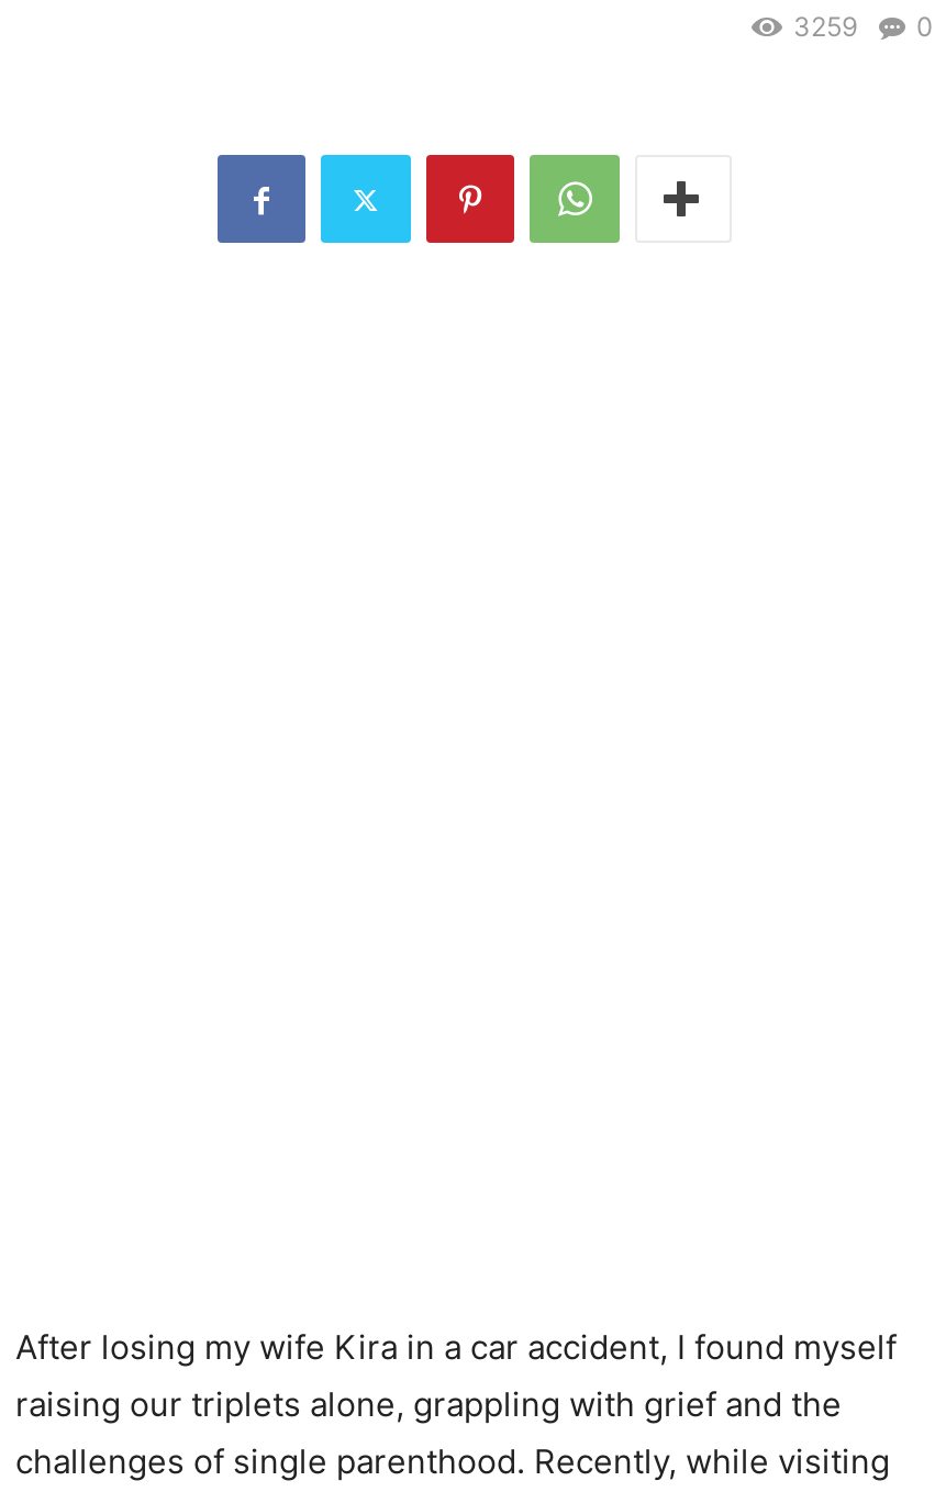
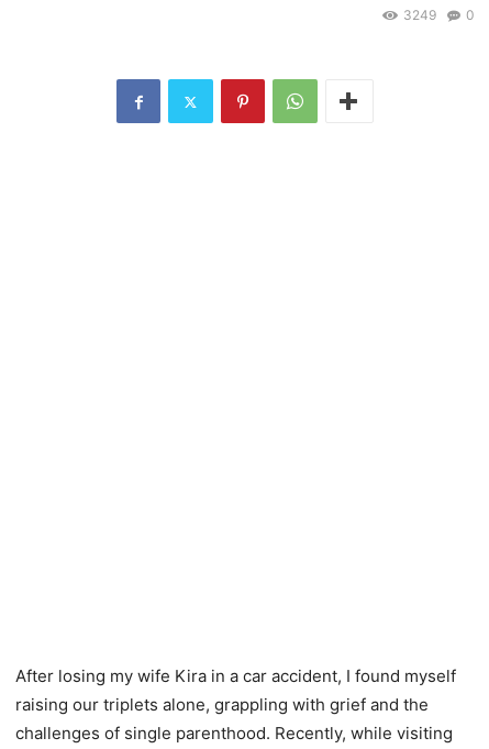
- 3259 0
+ 3249 0
